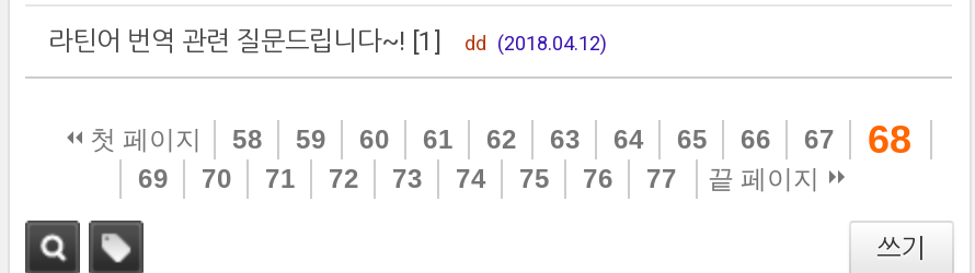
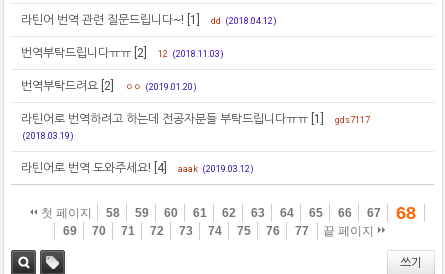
+ 번역부탁드립니다ㅠㅠ [2]
+ 12 (2018.11.03)
+ 번역부탁드려요 [2]
+ ㅇㅇ (2019.01.20)
+ 라틴어로 번역하려고 하는데 전공자분들 부탁드립니다ㅠㅠ [1]
+ gds7117
+ (2018.03.19)
+ 라틴어로 번역 도와주세요! [4]
+ aaak (2019.03.12)
